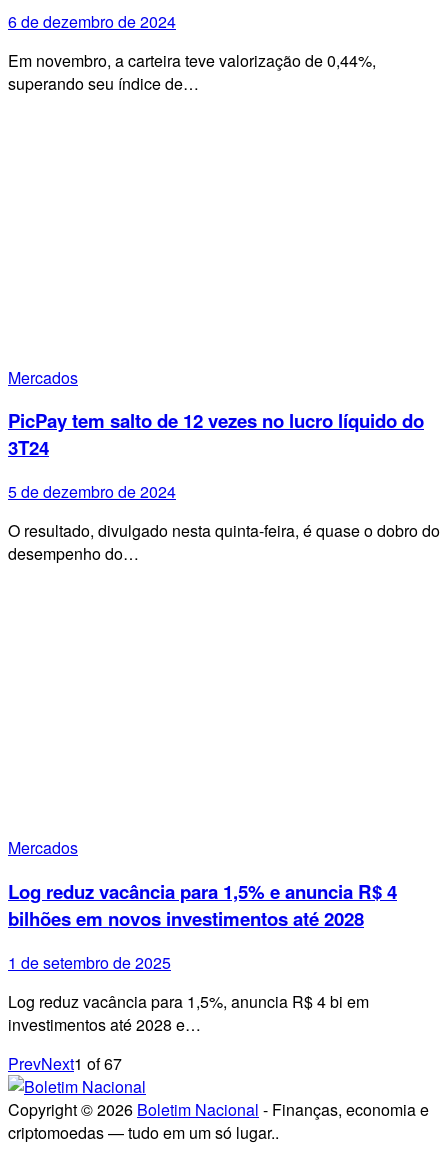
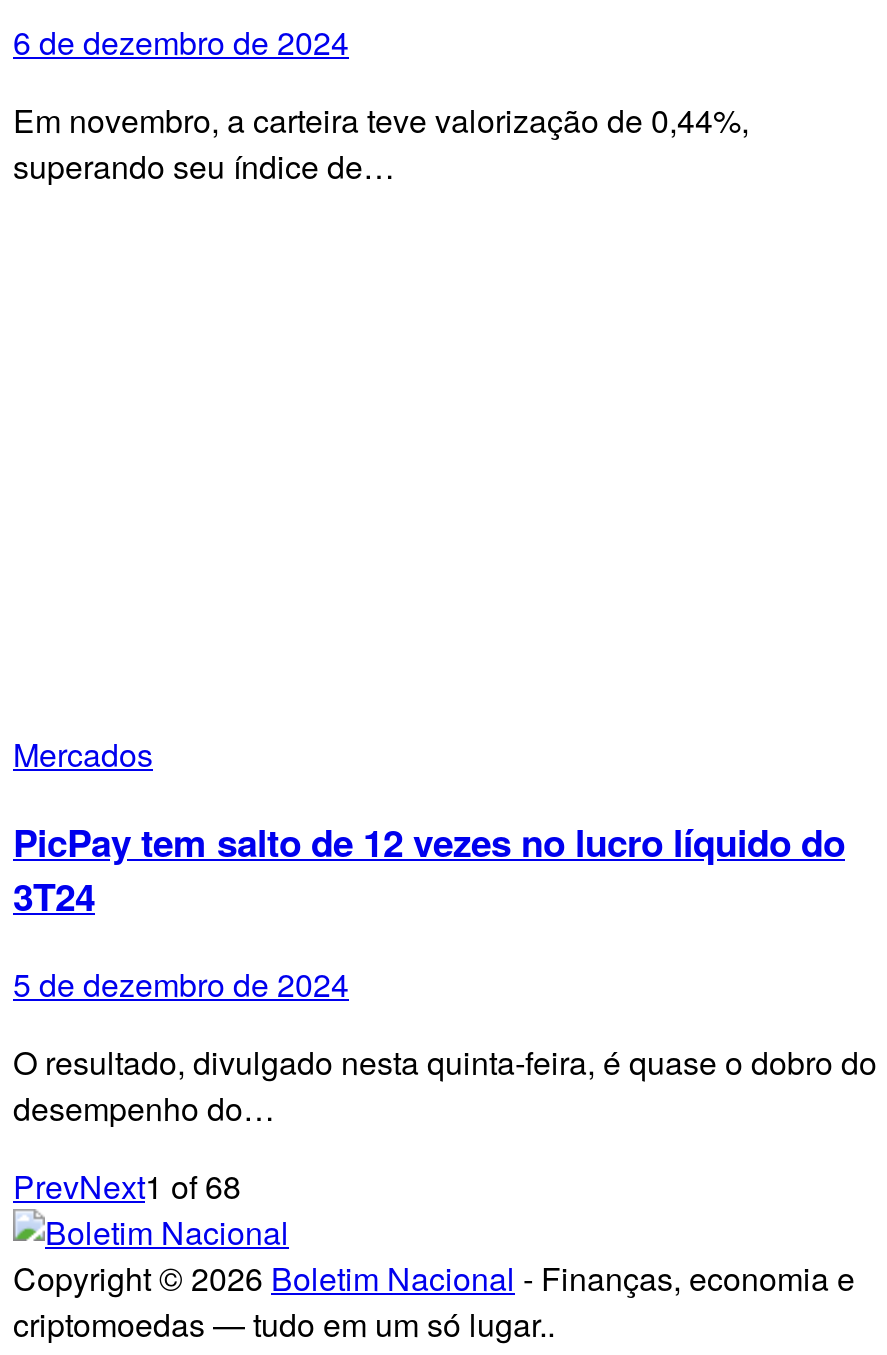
- Mercados
- Log reduz vacância para 1,5% e anuncia R$ 4
- bilhões em novos investimentos até 2028
- 1 de setembro de 2025
- Log reduz vacância para 1,5%, anuncia R$ 4 bi em
- investimentos até 2028 e…
- PrevNext1 of 67
+ PrevNext1 of 68
